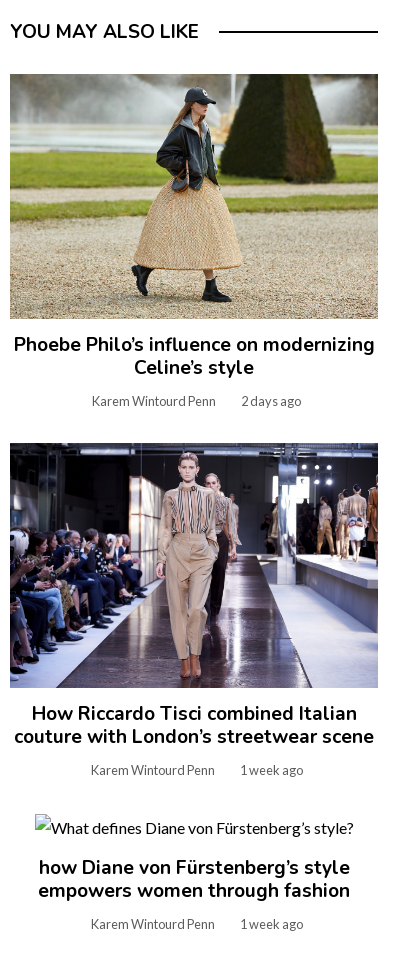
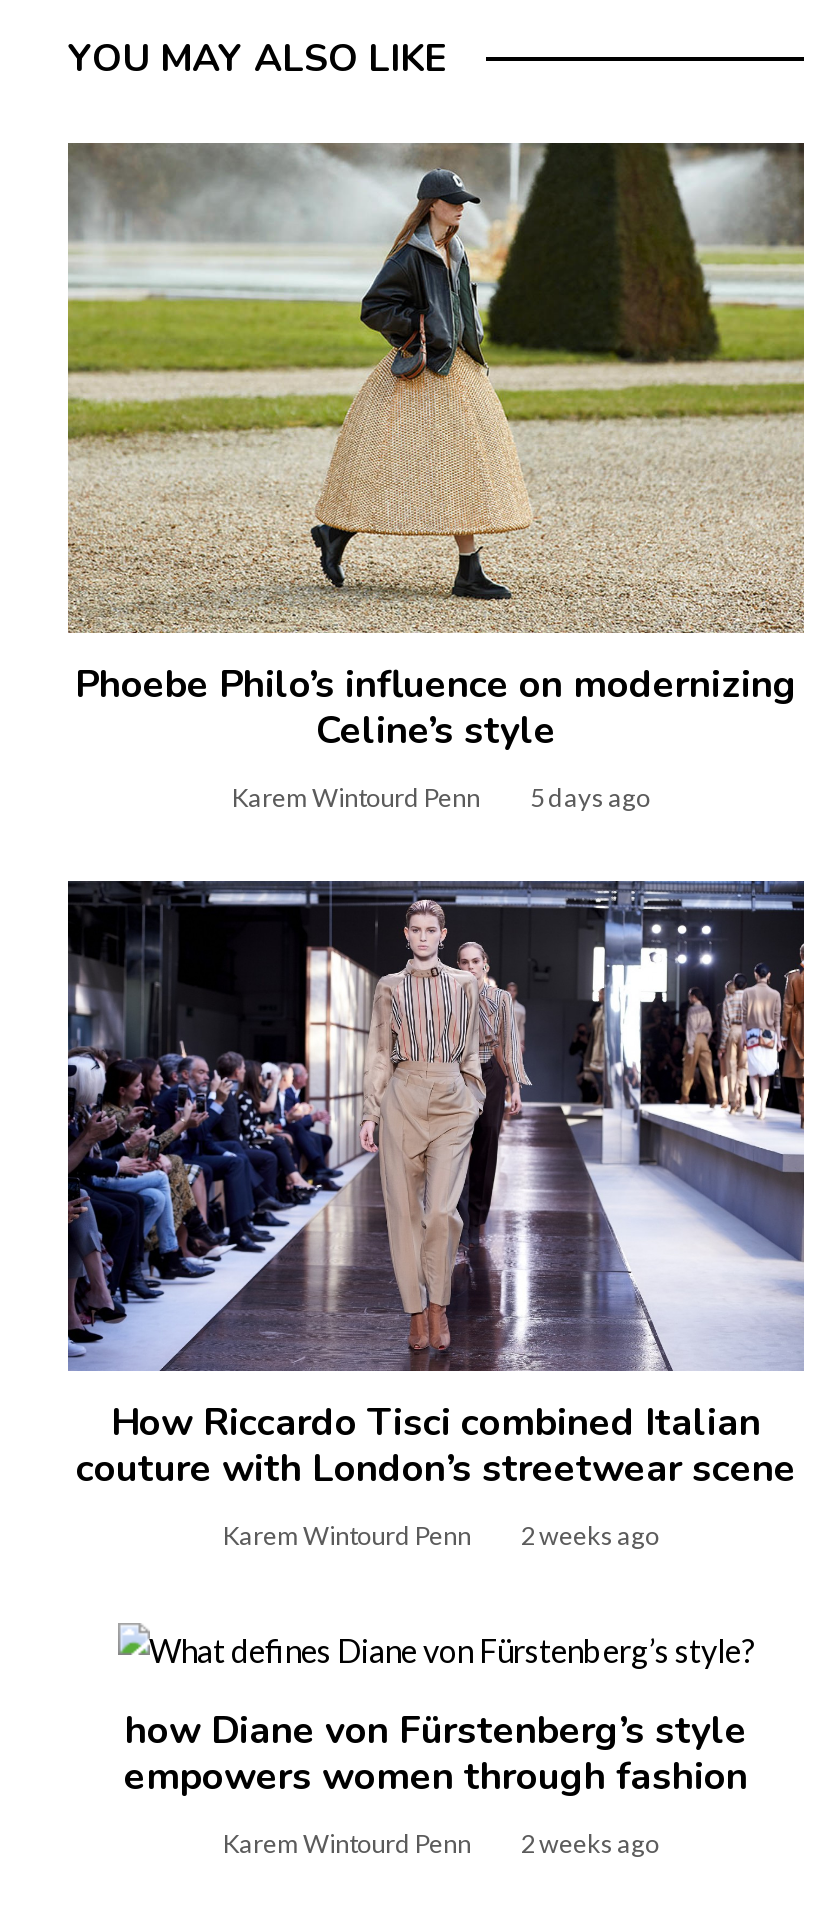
- Karem Wintourd Penn 2 days ago
+ Karem Wintourd Penn 5 days ago

- Karem Wintourd Penn 1 week ago
+ Karem Wintourd Penn 2 weeks ago

- Karem Wintourd Penn 1 week ago
+ Karem Wintourd Penn 2 weeks ago
